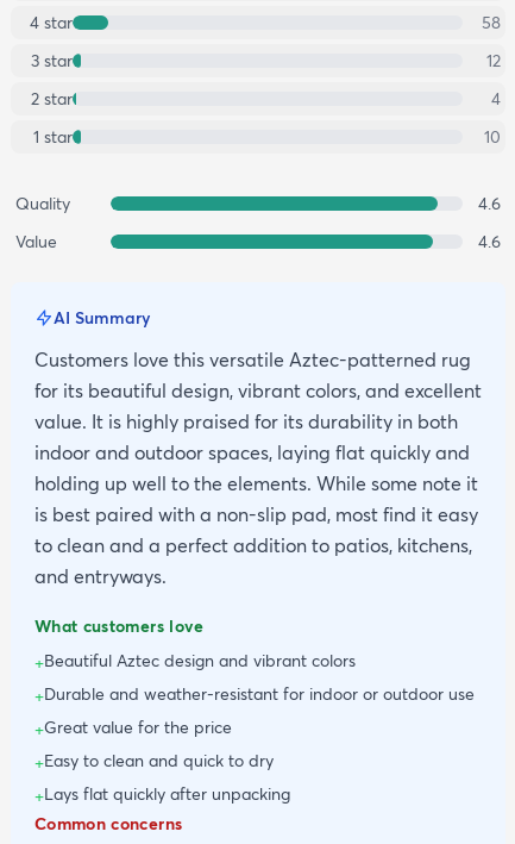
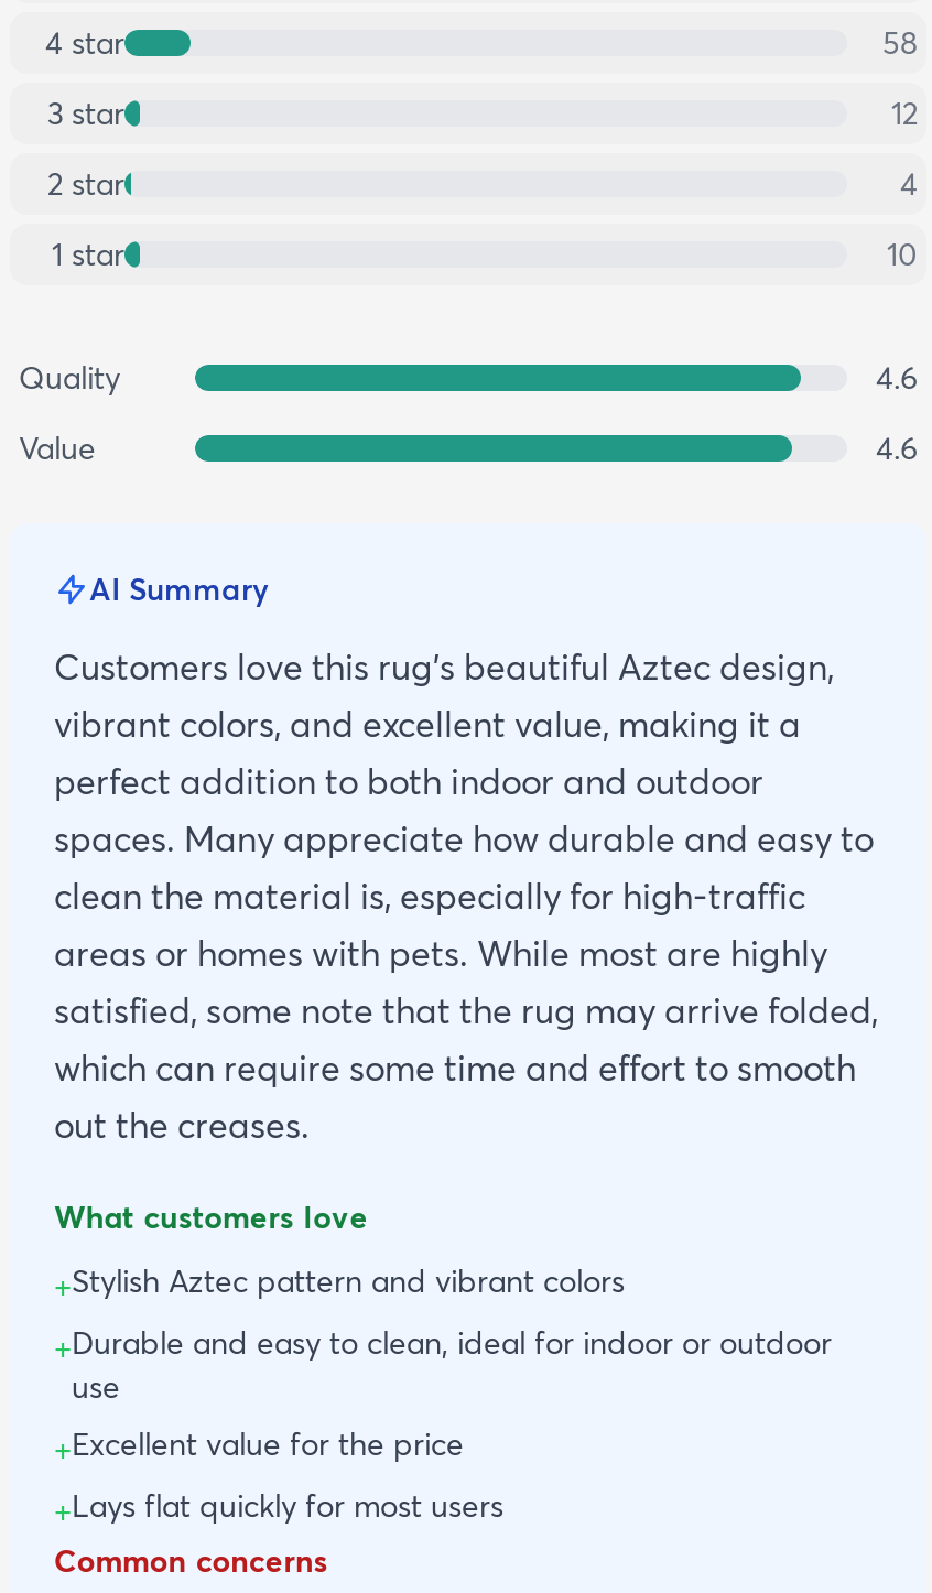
- Customers love this versatile Aztec-patterned rug
- for its beautiful design, vibrant colors, and excellent
- value. It is highly praised for its durability in both
- indoor and outdoor spaces, laying flat quickly and
- holding up well to the elements. While some note it
- is best paired with a non-slip pad, most find it easy
- to clean and a perfect addition to patios, kitchens,
- and entryways.
+ Customers love this rug's beautiful Aztec design,
+ vibrant colors, and excellent value, making it a
+ perfect addition to both indoor and outdoor
+ spaces. Many appreciate how durable and easy to
+ clean the material is, especially for high-traffic
+ areas or homes with pets. While most are highly
+ satisfied, some note that the rug may arrive folded,
+ which can require some time and effort to smooth
+ out the creases.

- +Beautiful Aztec design and vibrant colors
- +Durable and weather-resistant for indoor or outdoor use
- +Great value for the price
- +Easy to clean and quick to dry
- +Lays flat quickly after unpacking
+ +Stylish Aztec pattern and vibrant colors
+ +Durable and easy to clean, ideal for indoor or outdoor
+ use
+ +Excellent value for the price
+ +Lays flat quickly for most users
